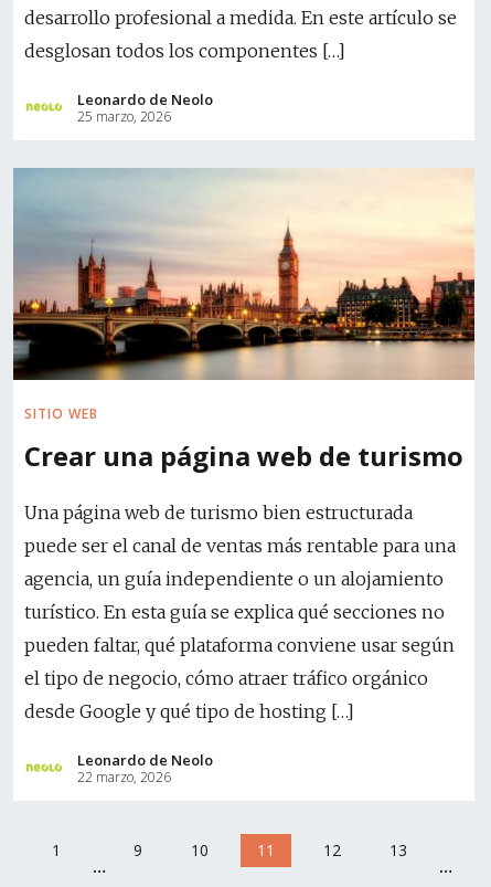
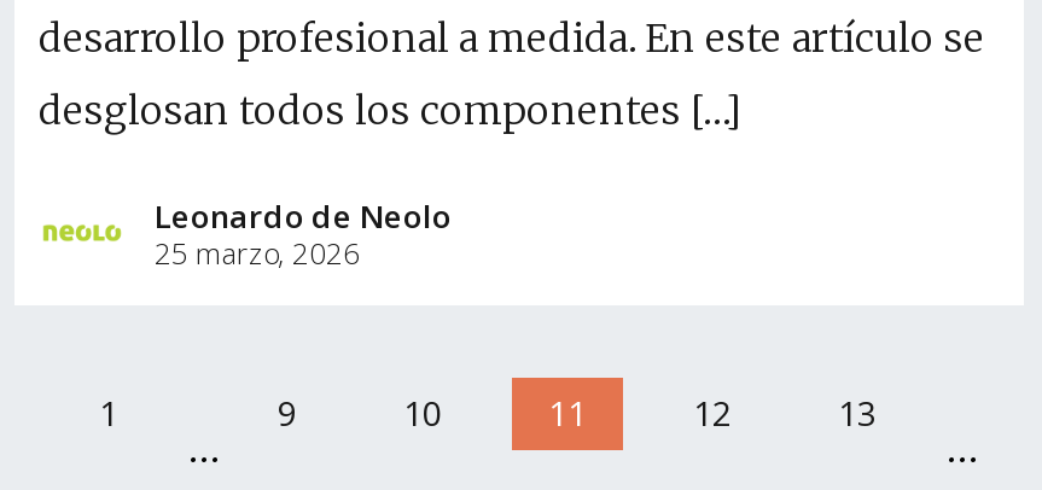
- [image]
- SITIO WEB
- Crear una página web de turismo
- Una página web de turismo bien estructurada
- puede ser el canal de ventas más rentable para una
- agencia, un guía independiente o un alojamiento
- turístico. En esta guía se explica qué secciones no
- pueden faltar, qué plataforma conviene usar según
- el tipo de negocio, cómo atraer tráfico orgánico
- desde Google y qué tipo de hosting […]
- Leonardo de Neolo
- 22 marzo, 2026
